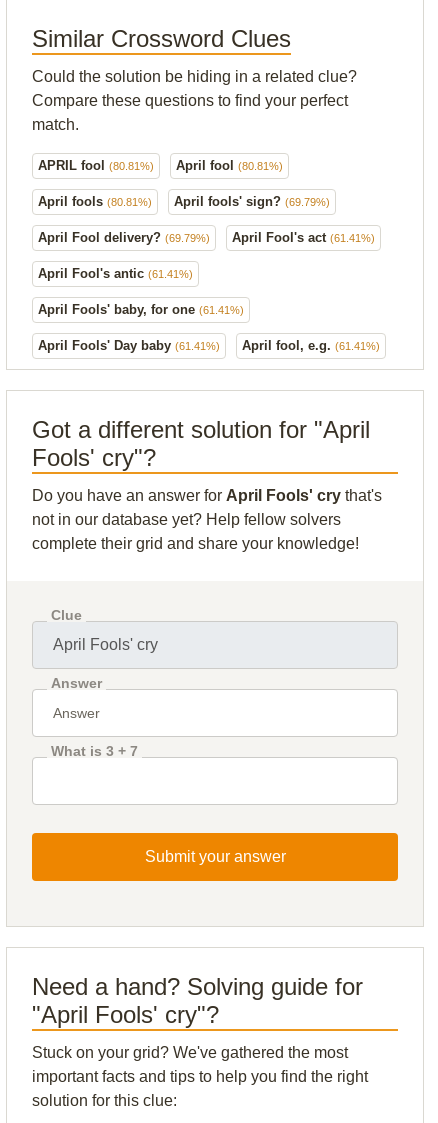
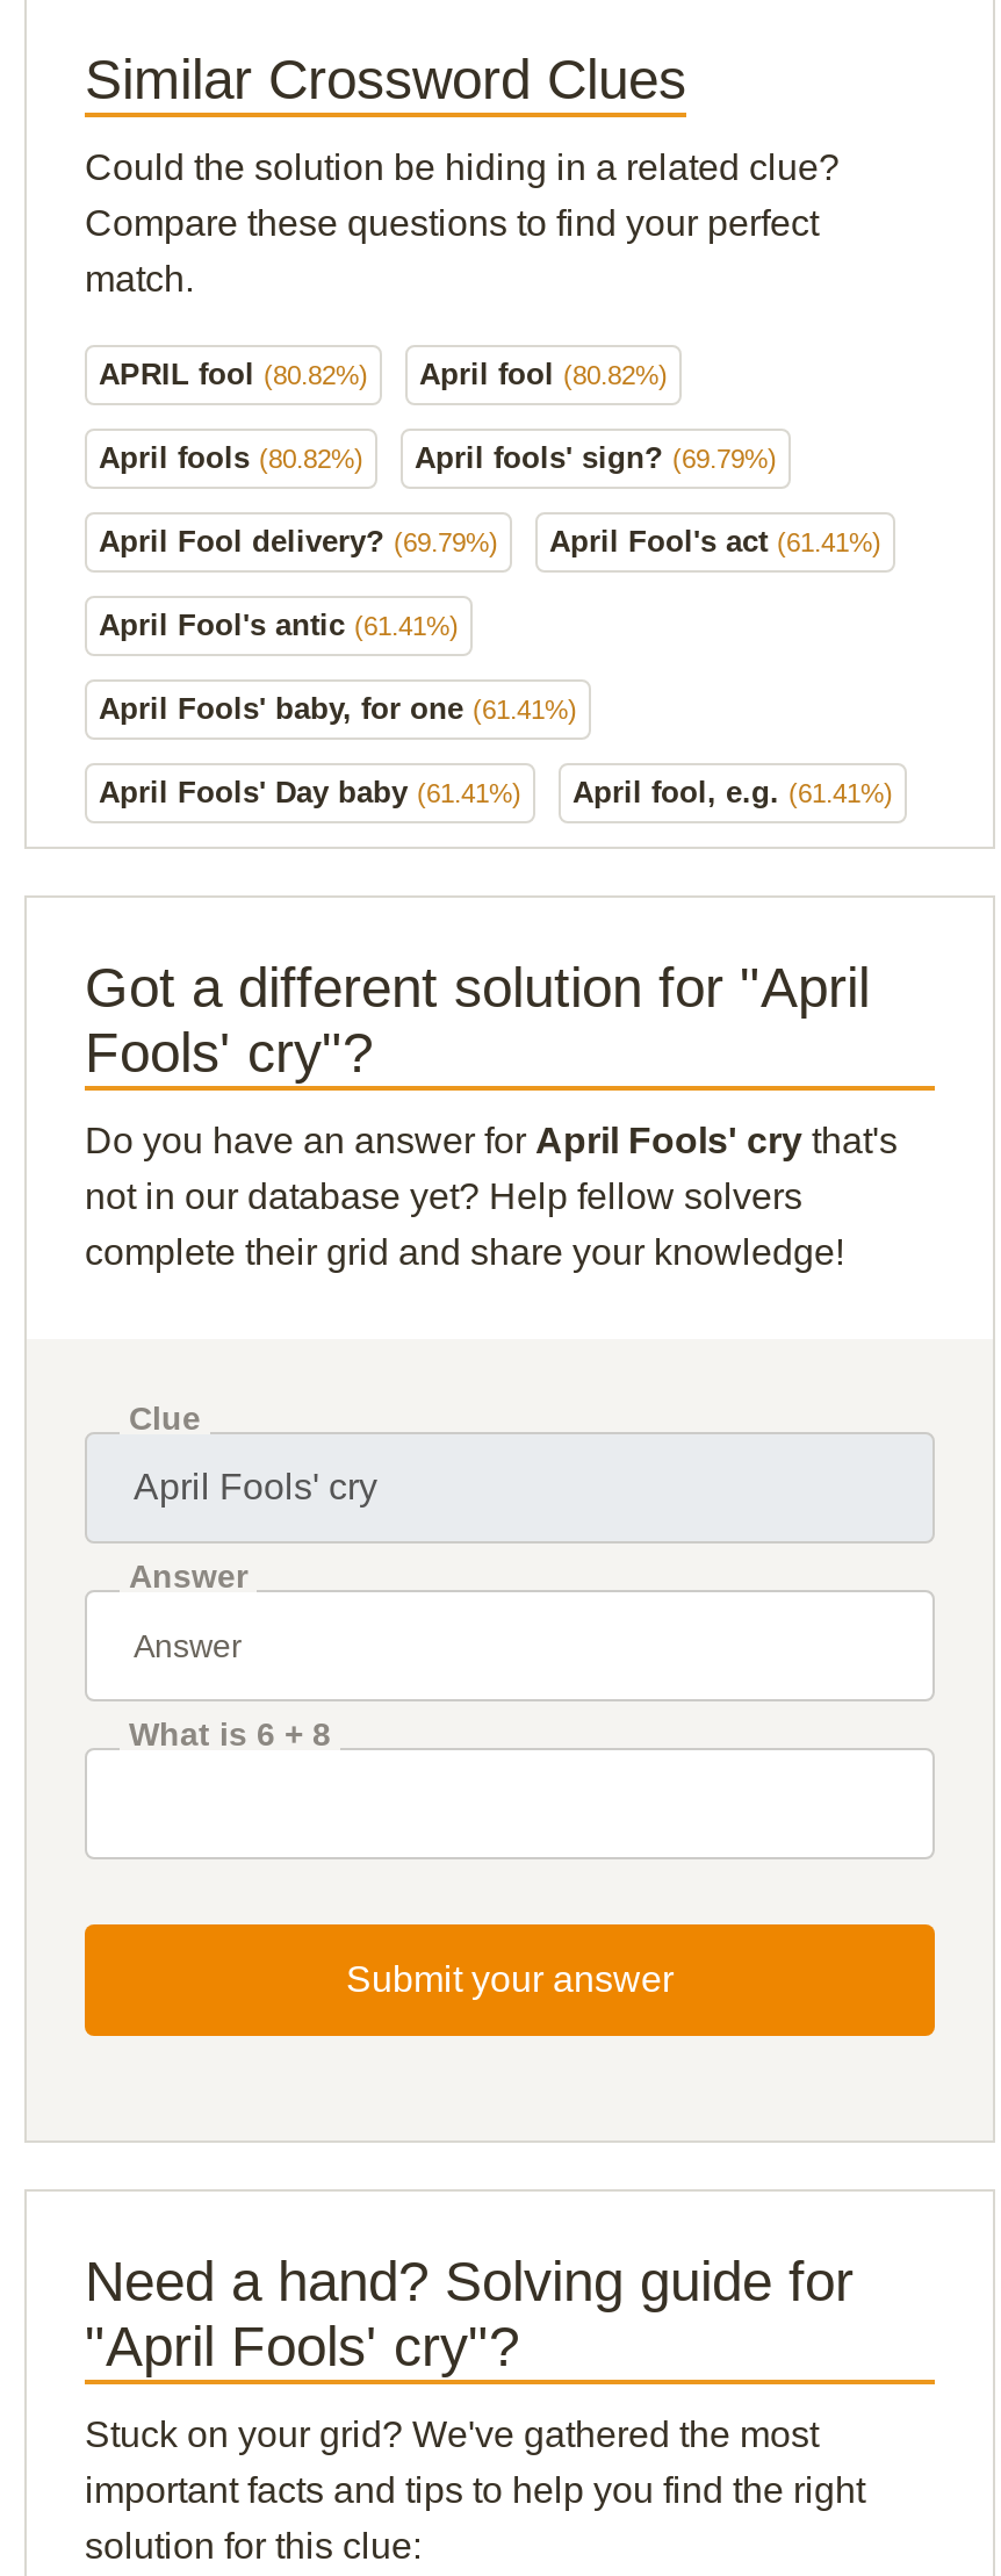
- APRIL fool (80.81%)
+ APRIL fool (80.82%)

- April fool (80.81%)
+ April fool (80.82%)

- April fools (80.81%) April fools' sign? (69.79%)
+ April fools (80.82%) April fools' sign? (69.79%)

- What is 3 + 7
+ What is 6 + 8
